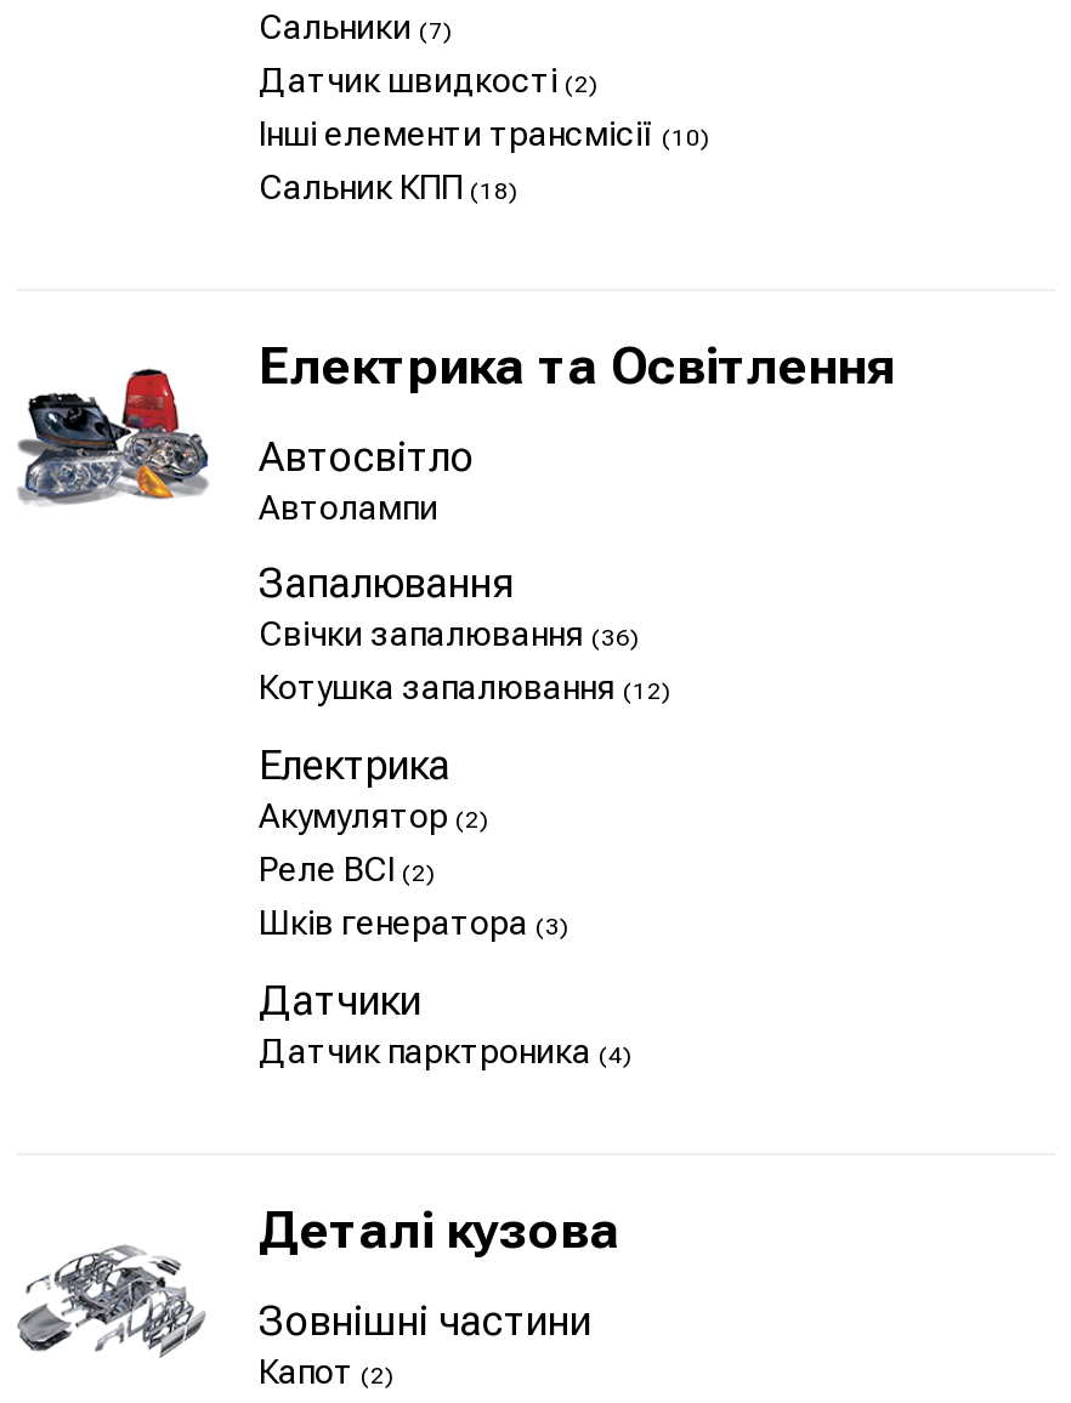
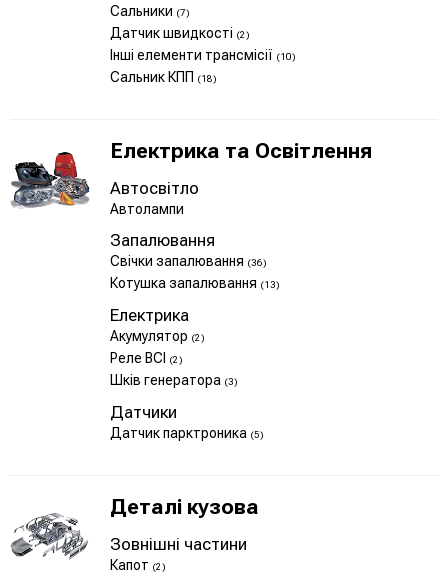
- Котушка запалювання (12)
+ Котушка запалювання (13)

- Датчик парктроника (4)
+ Датчик парктроника (5)
